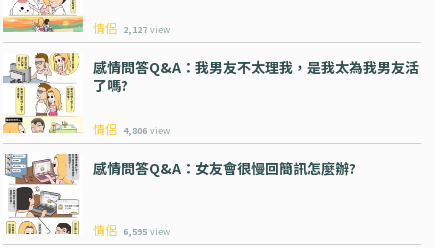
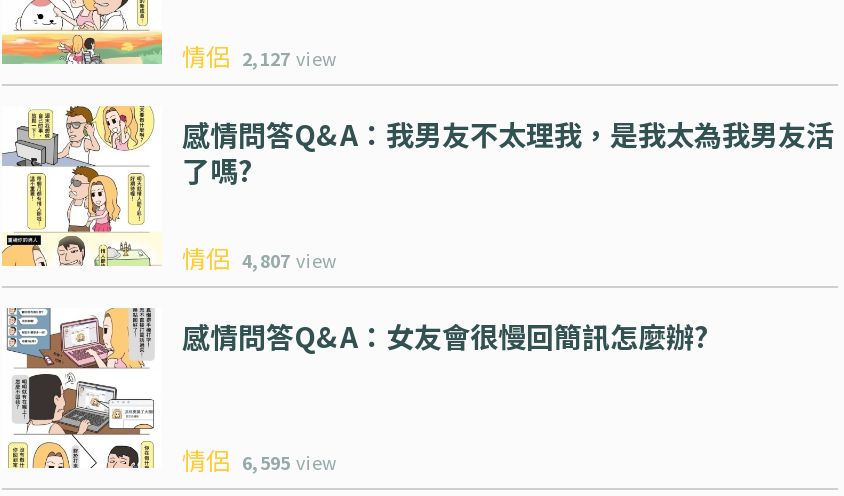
- 情侶 4,806 view
+ 情侶 4,807 view
